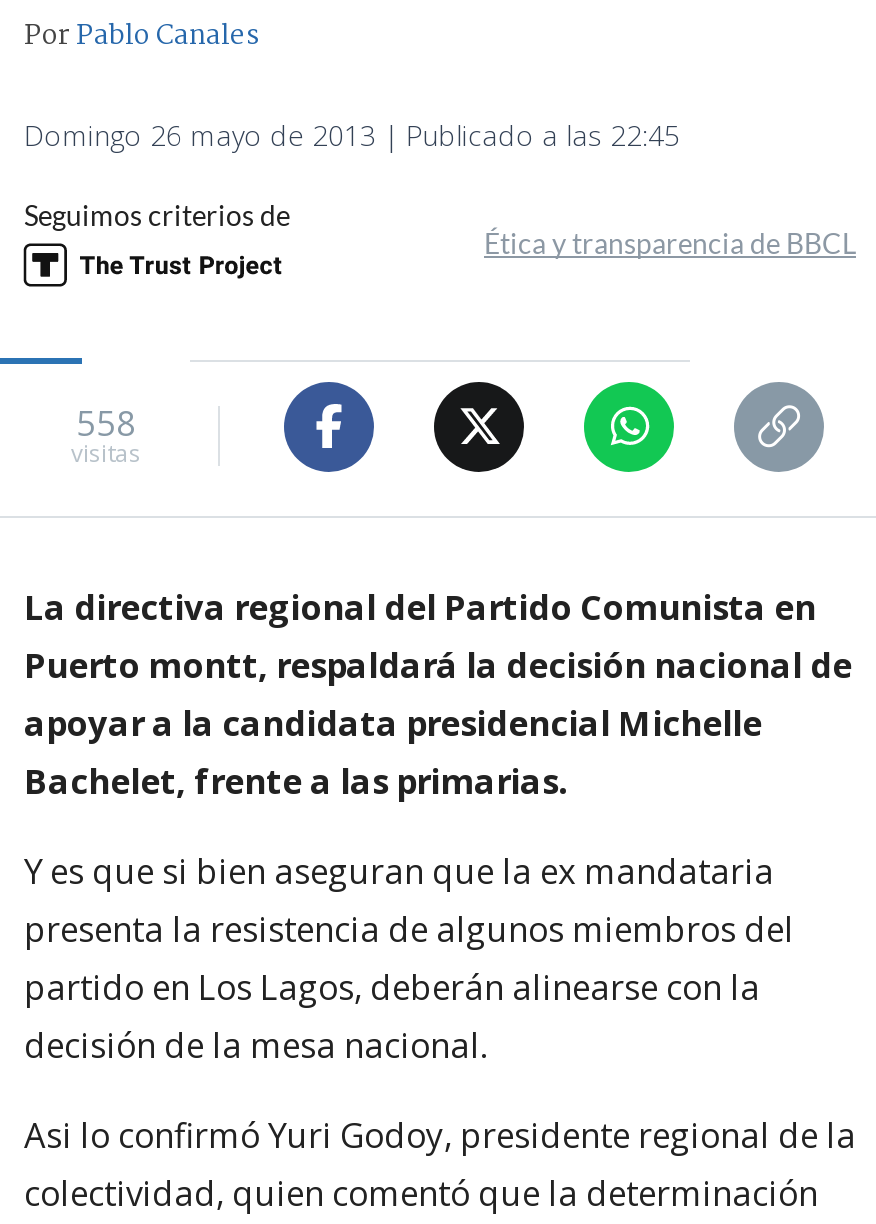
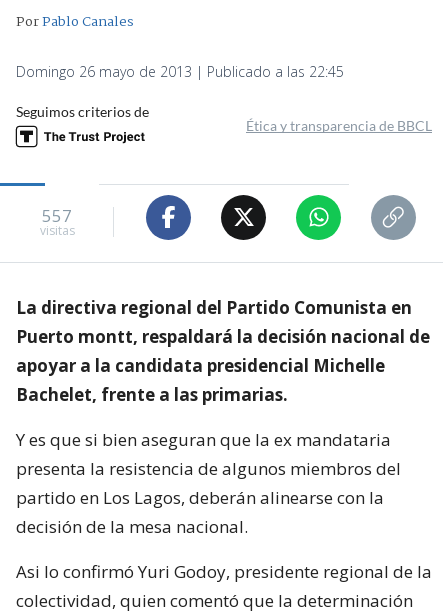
- 558
+ 557
